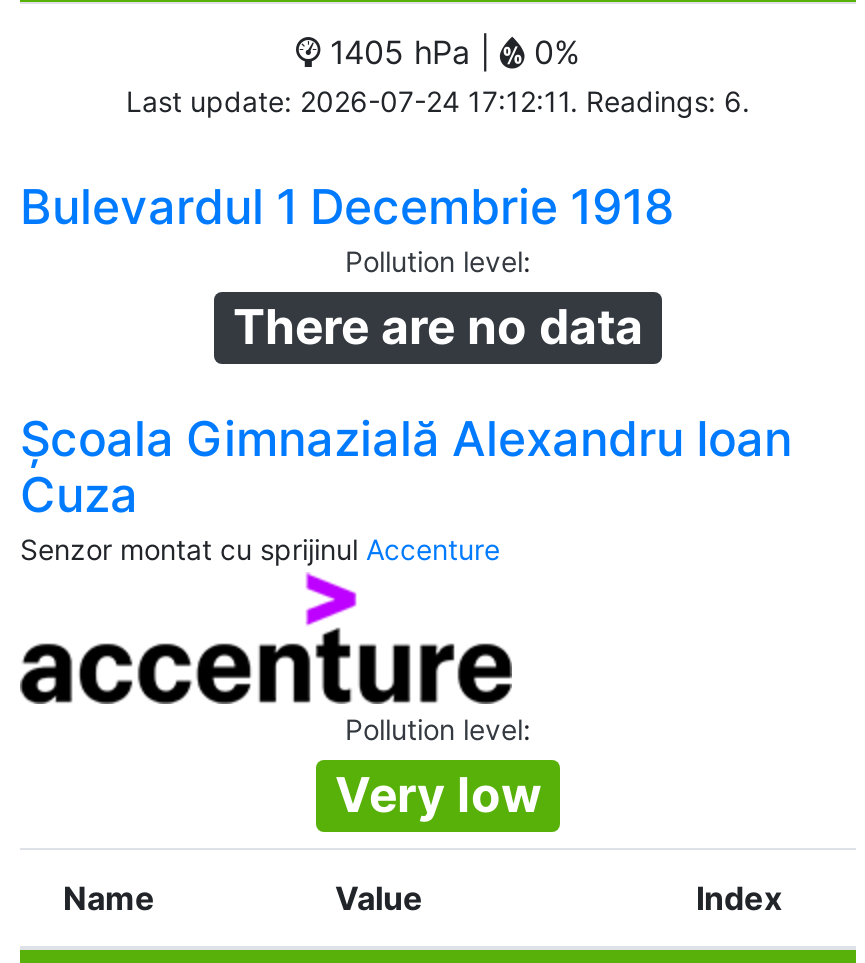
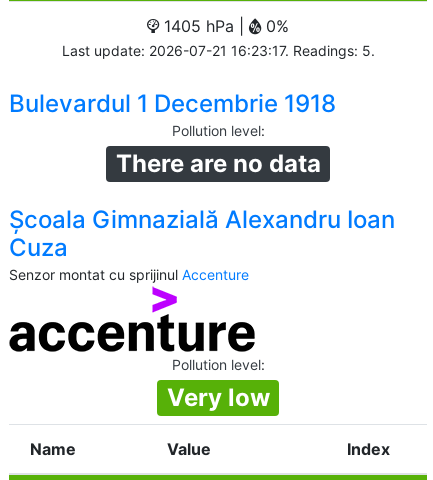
- Last update: 2026-07-24 17:12:11. Readings: 6.
+ Last update: 2026-07-21 16:23:17. Readings: 5.
